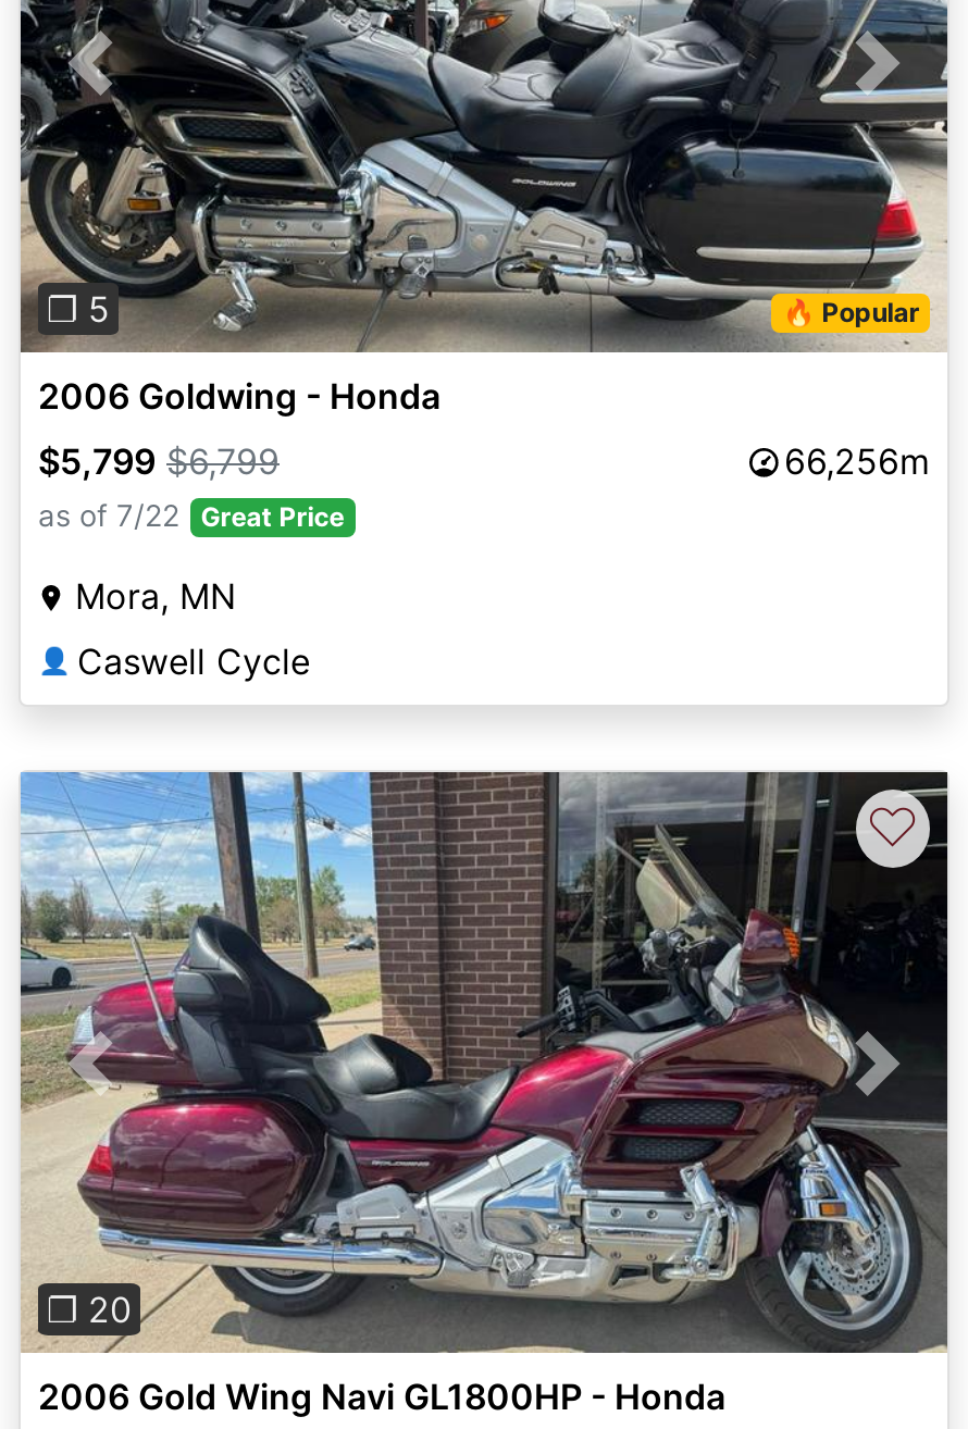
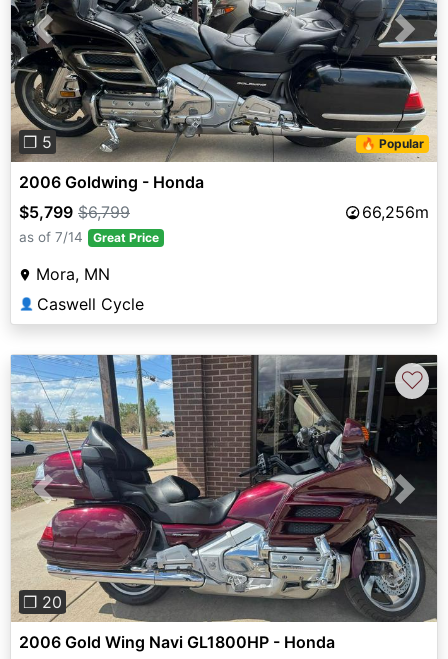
- as of 7/22 Great Price
+ as of 7/14 Great Price
